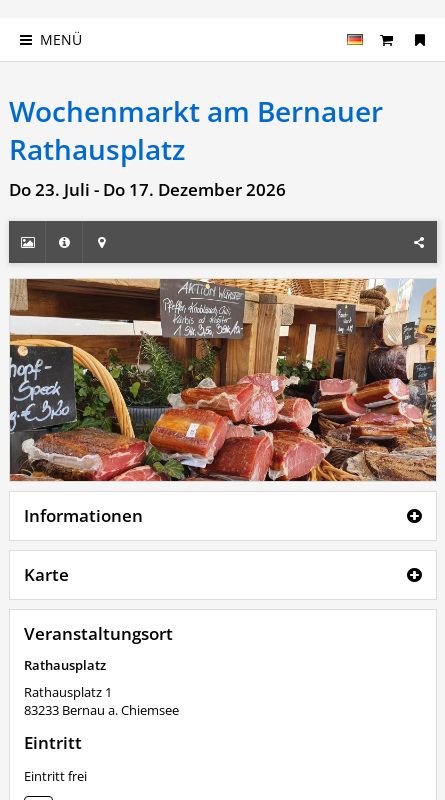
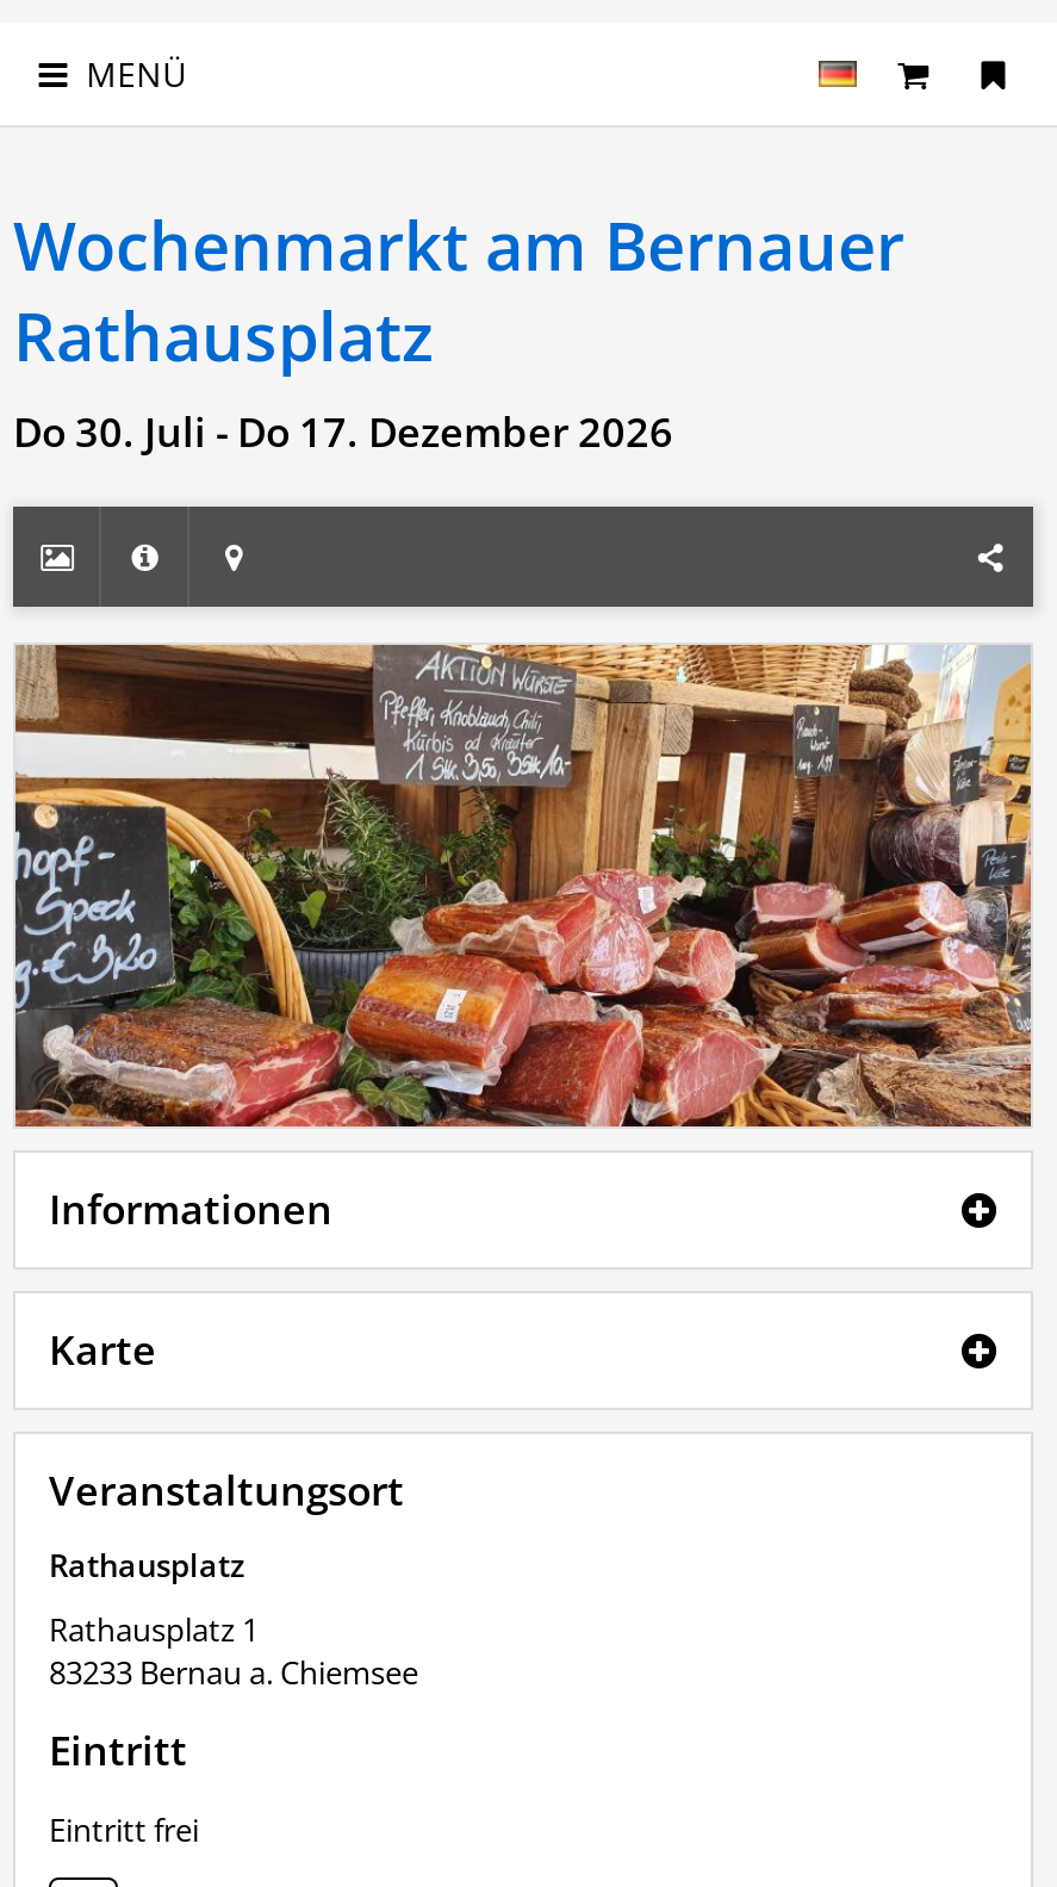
- Do 23. Juli - Do 17. Dezember 2026
+ Do 30. Juli - Do 17. Dezember 2026
